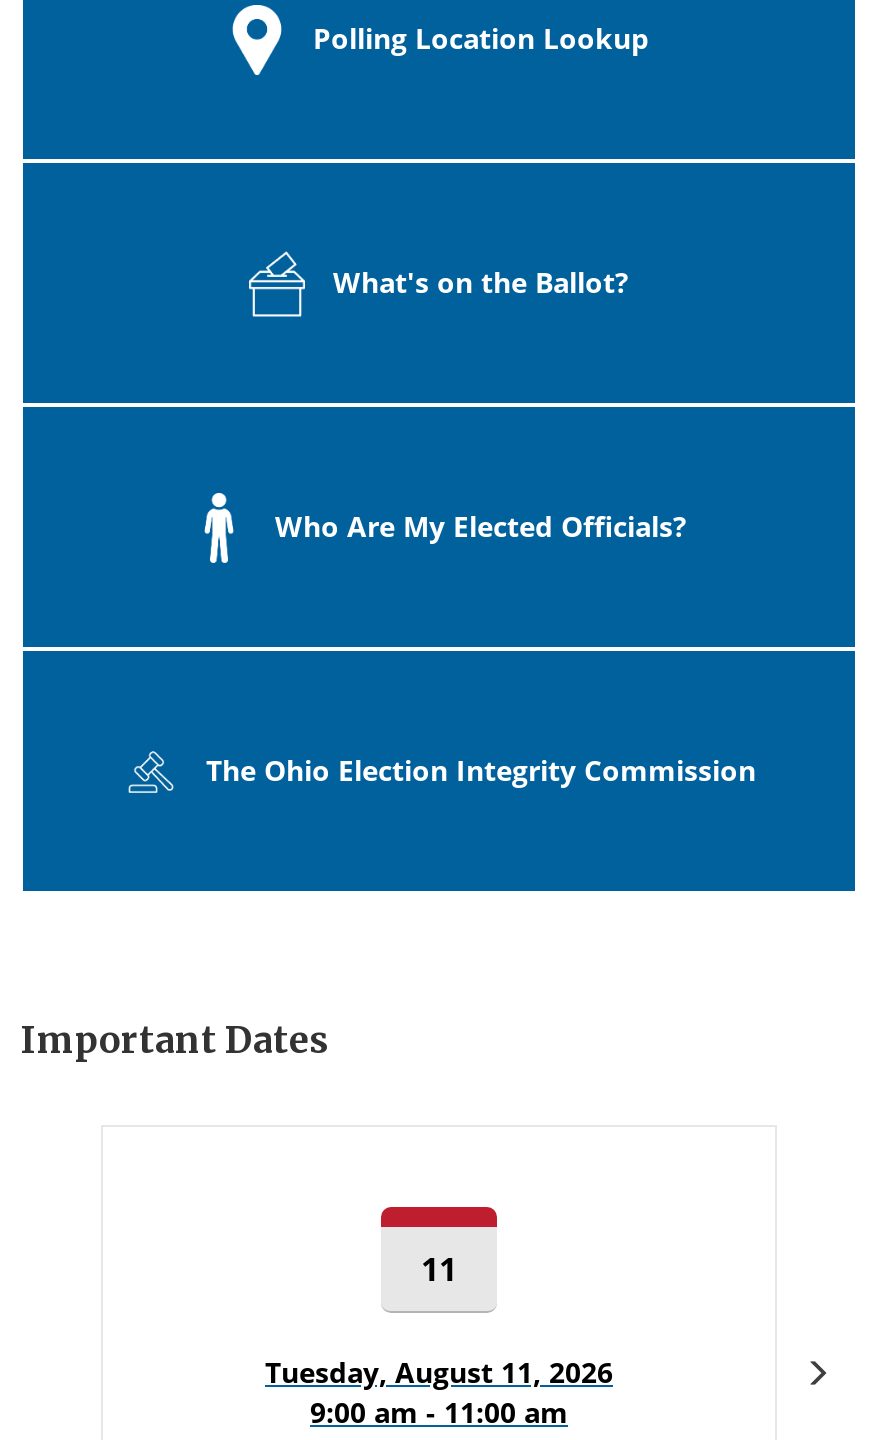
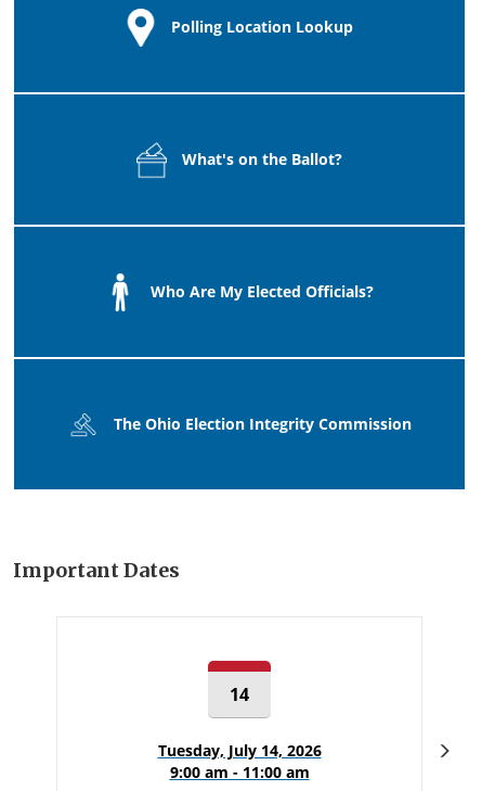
- 11
+ 14

- Tuesday, August 11, 2026
+ Tuesday, July 14, 2026
